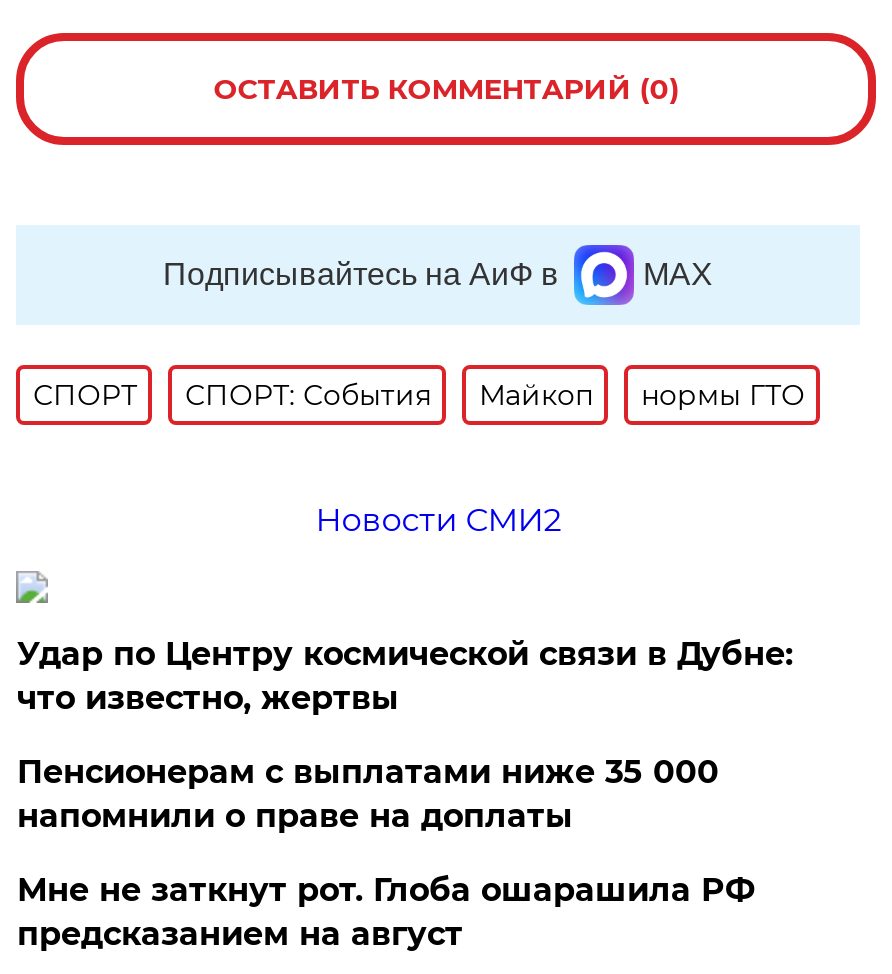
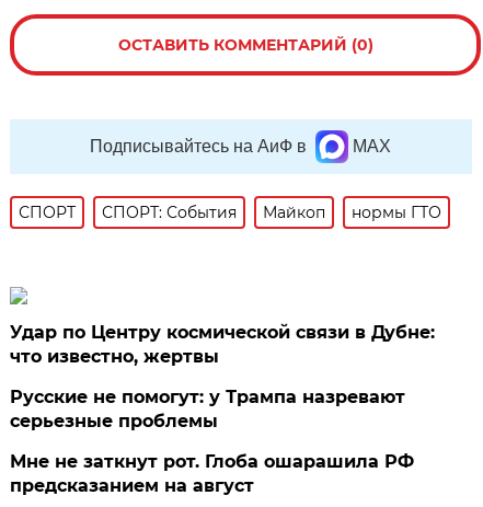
- Новости СМИ2

- Пенсионерам с выплатами ниже 35 000
- напомнили о праве на доплаты
+ Русские не помогут: у Трампа назревают
+ серьезные проблемы
